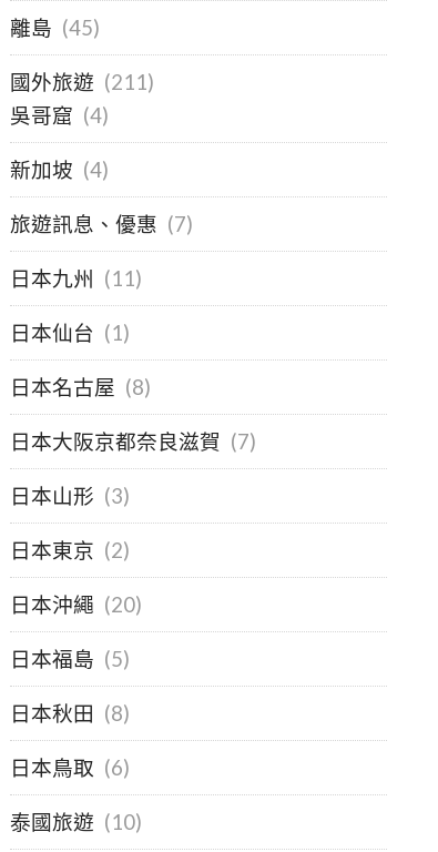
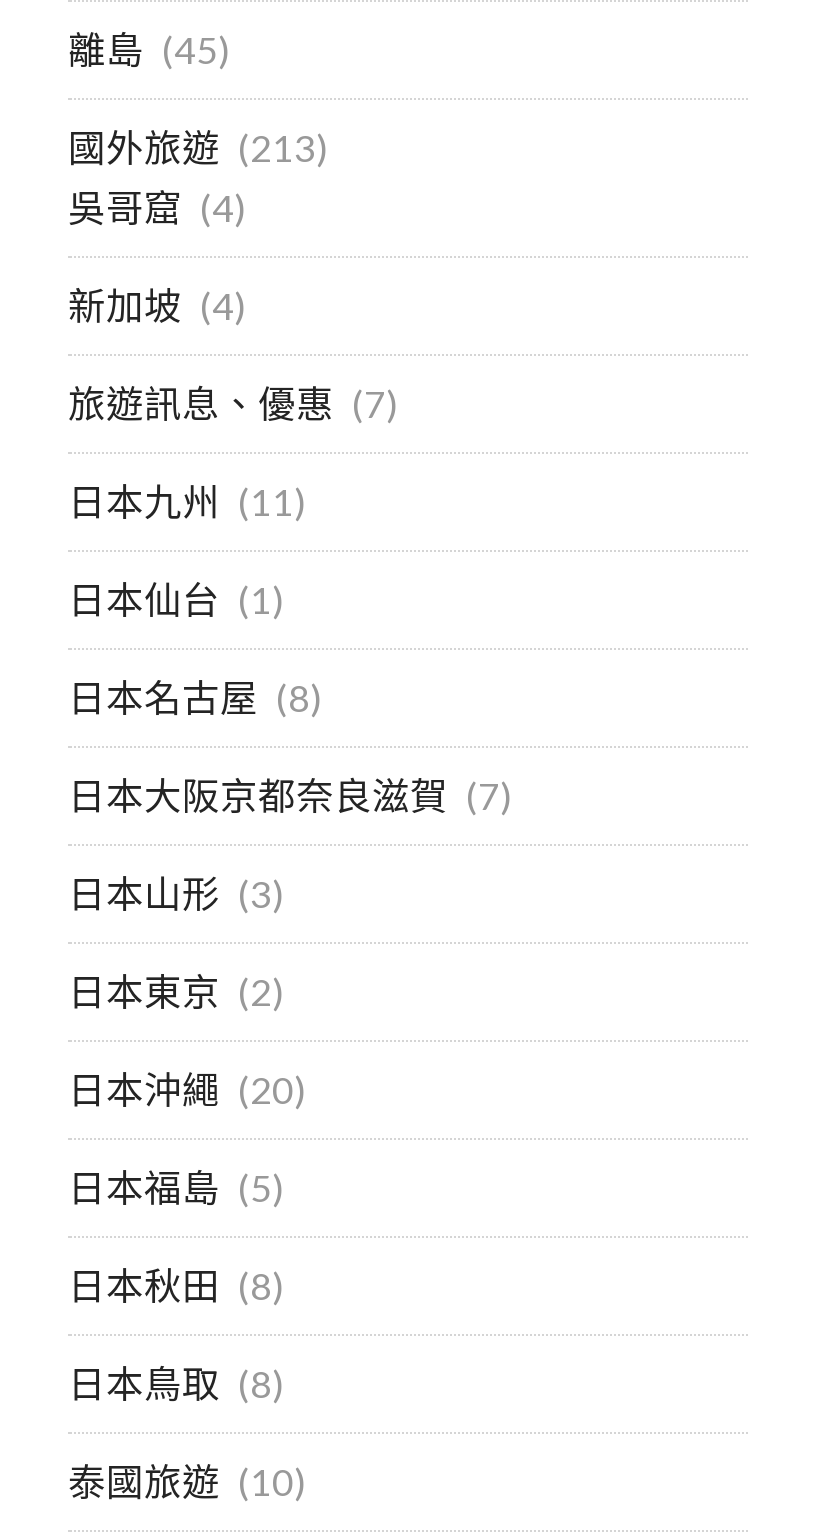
- 國外旅遊 (211)
+ 國外旅遊 (213)

- 日本鳥取 (6)
+ 日本鳥取 (8)
